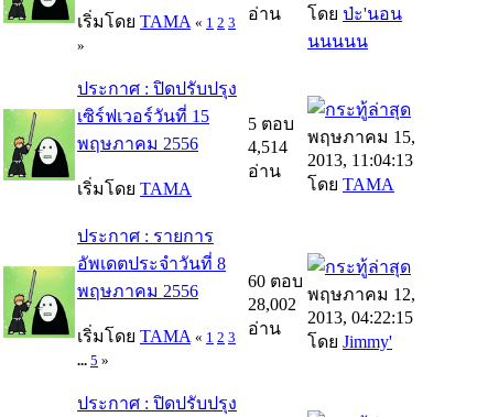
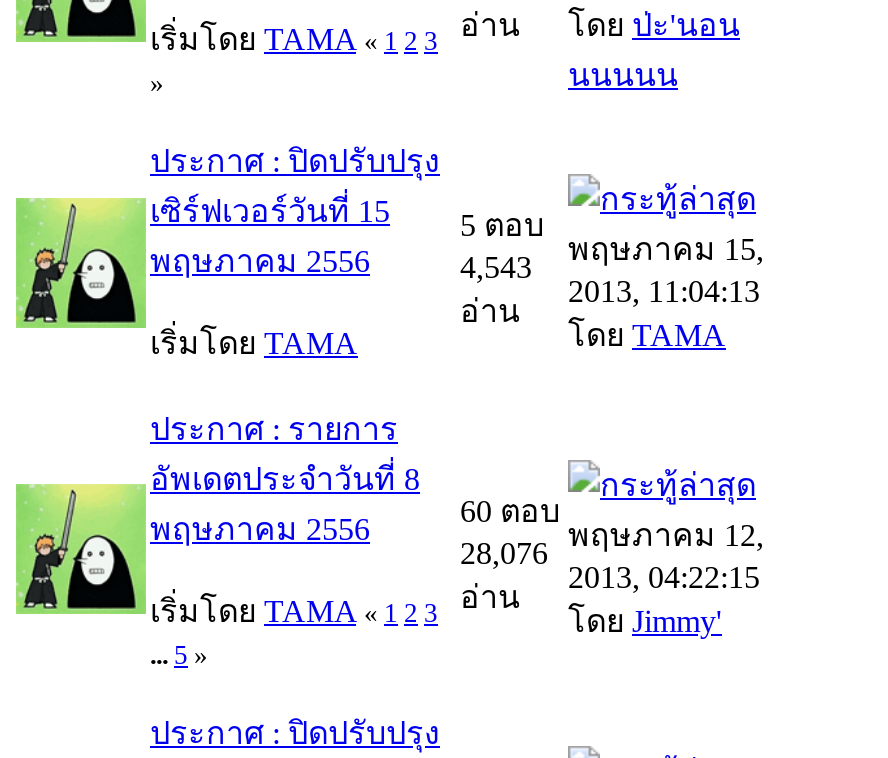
- 4,514
+ 4,543

- 28,002
+ 28,076
